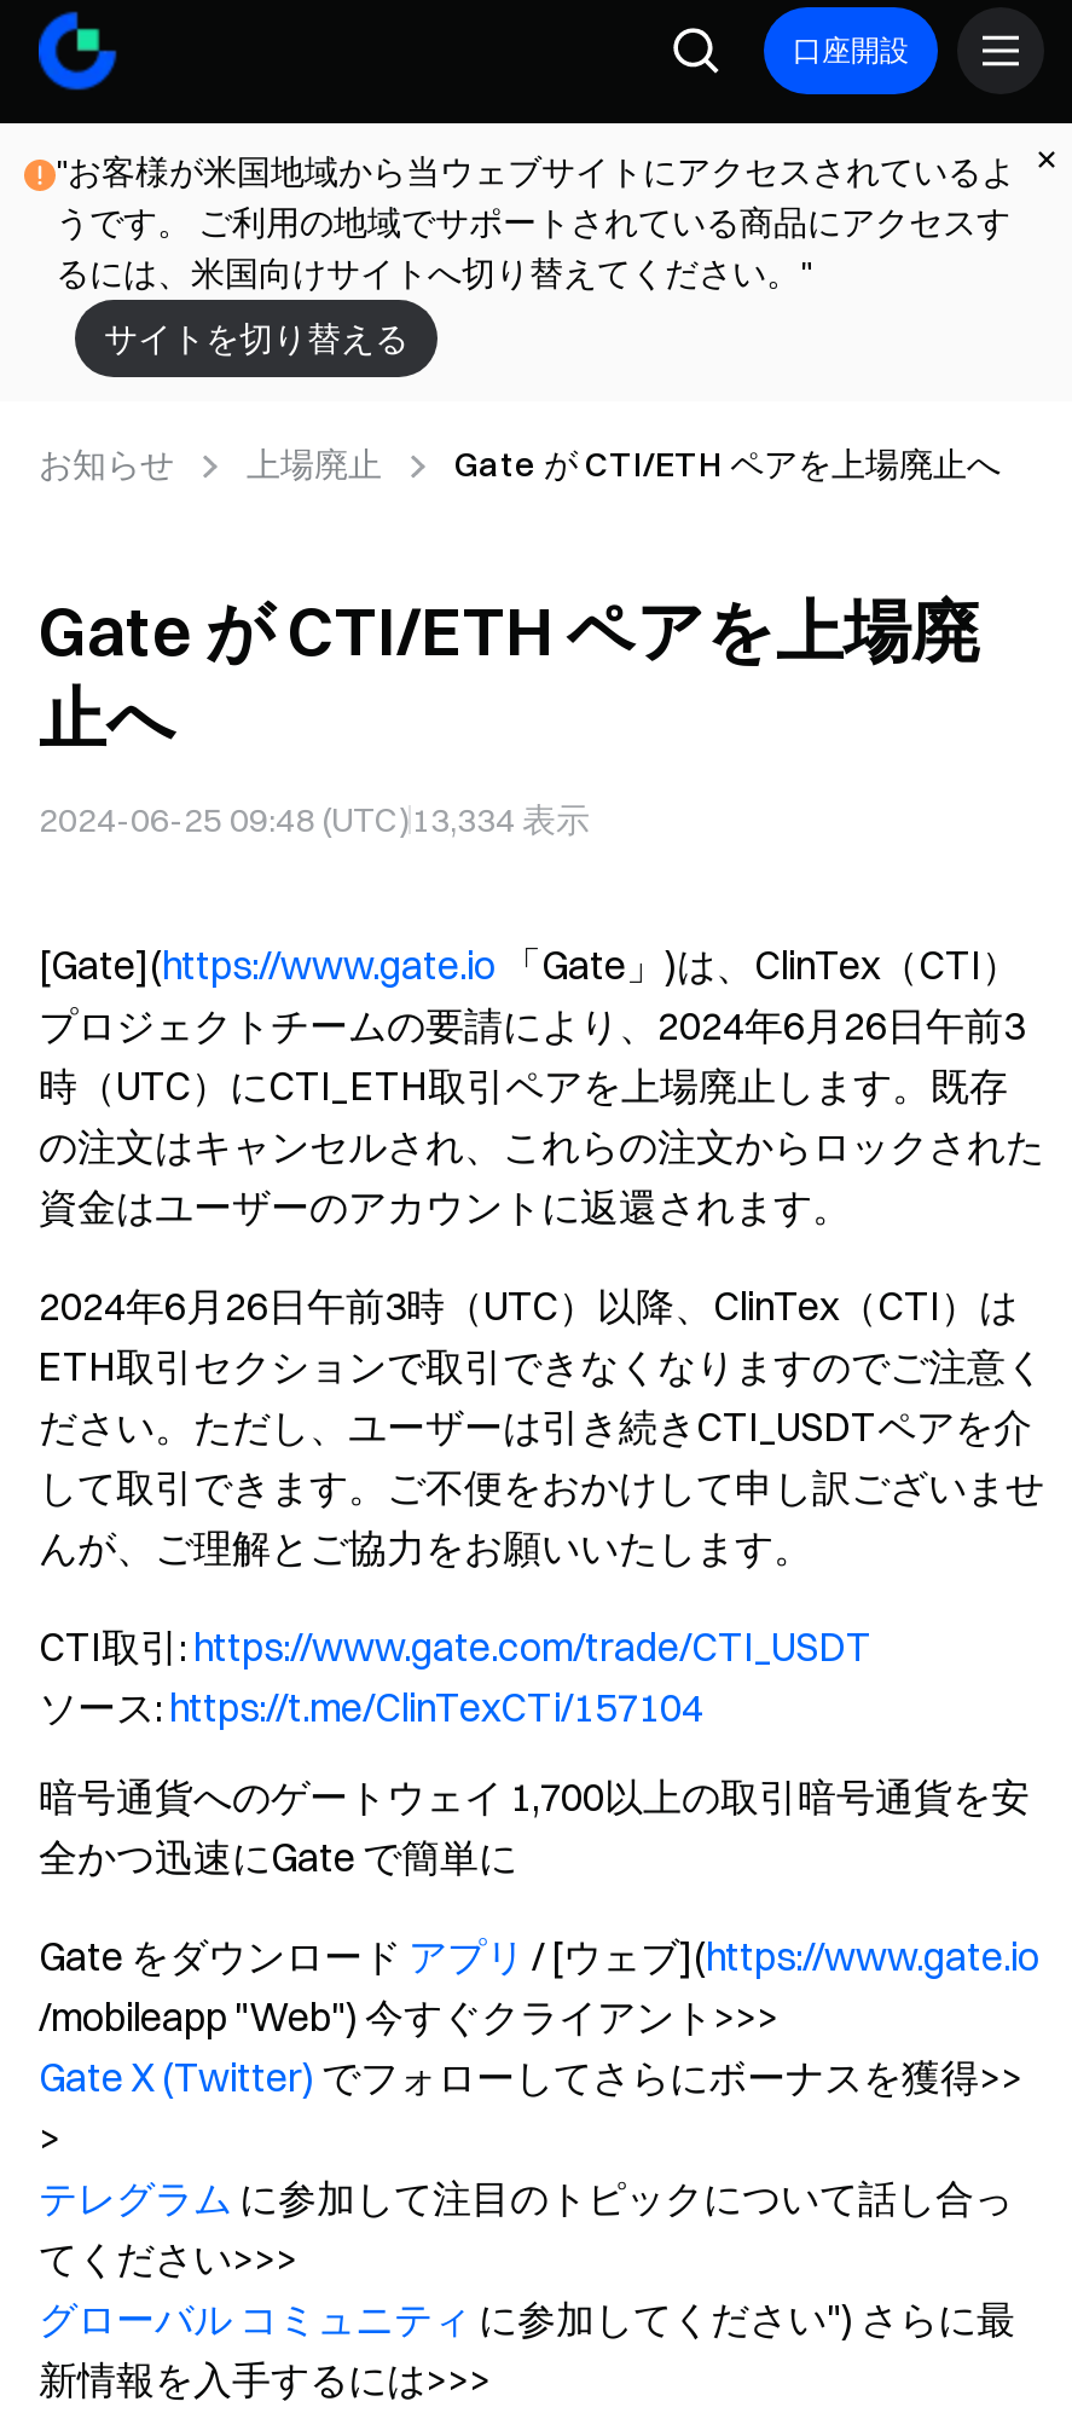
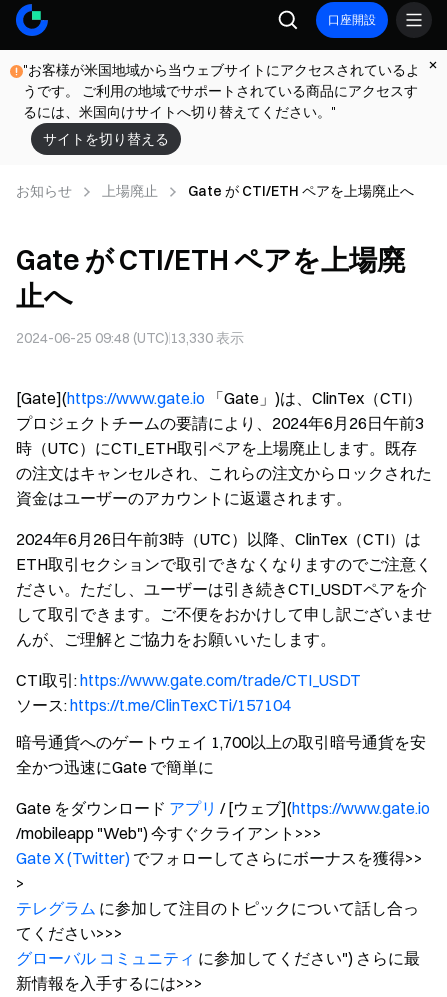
- 2024-06-25 09:48 (UTC)13,334表示
+ 2024-06-25 09:48 (UTC)13,330表示
